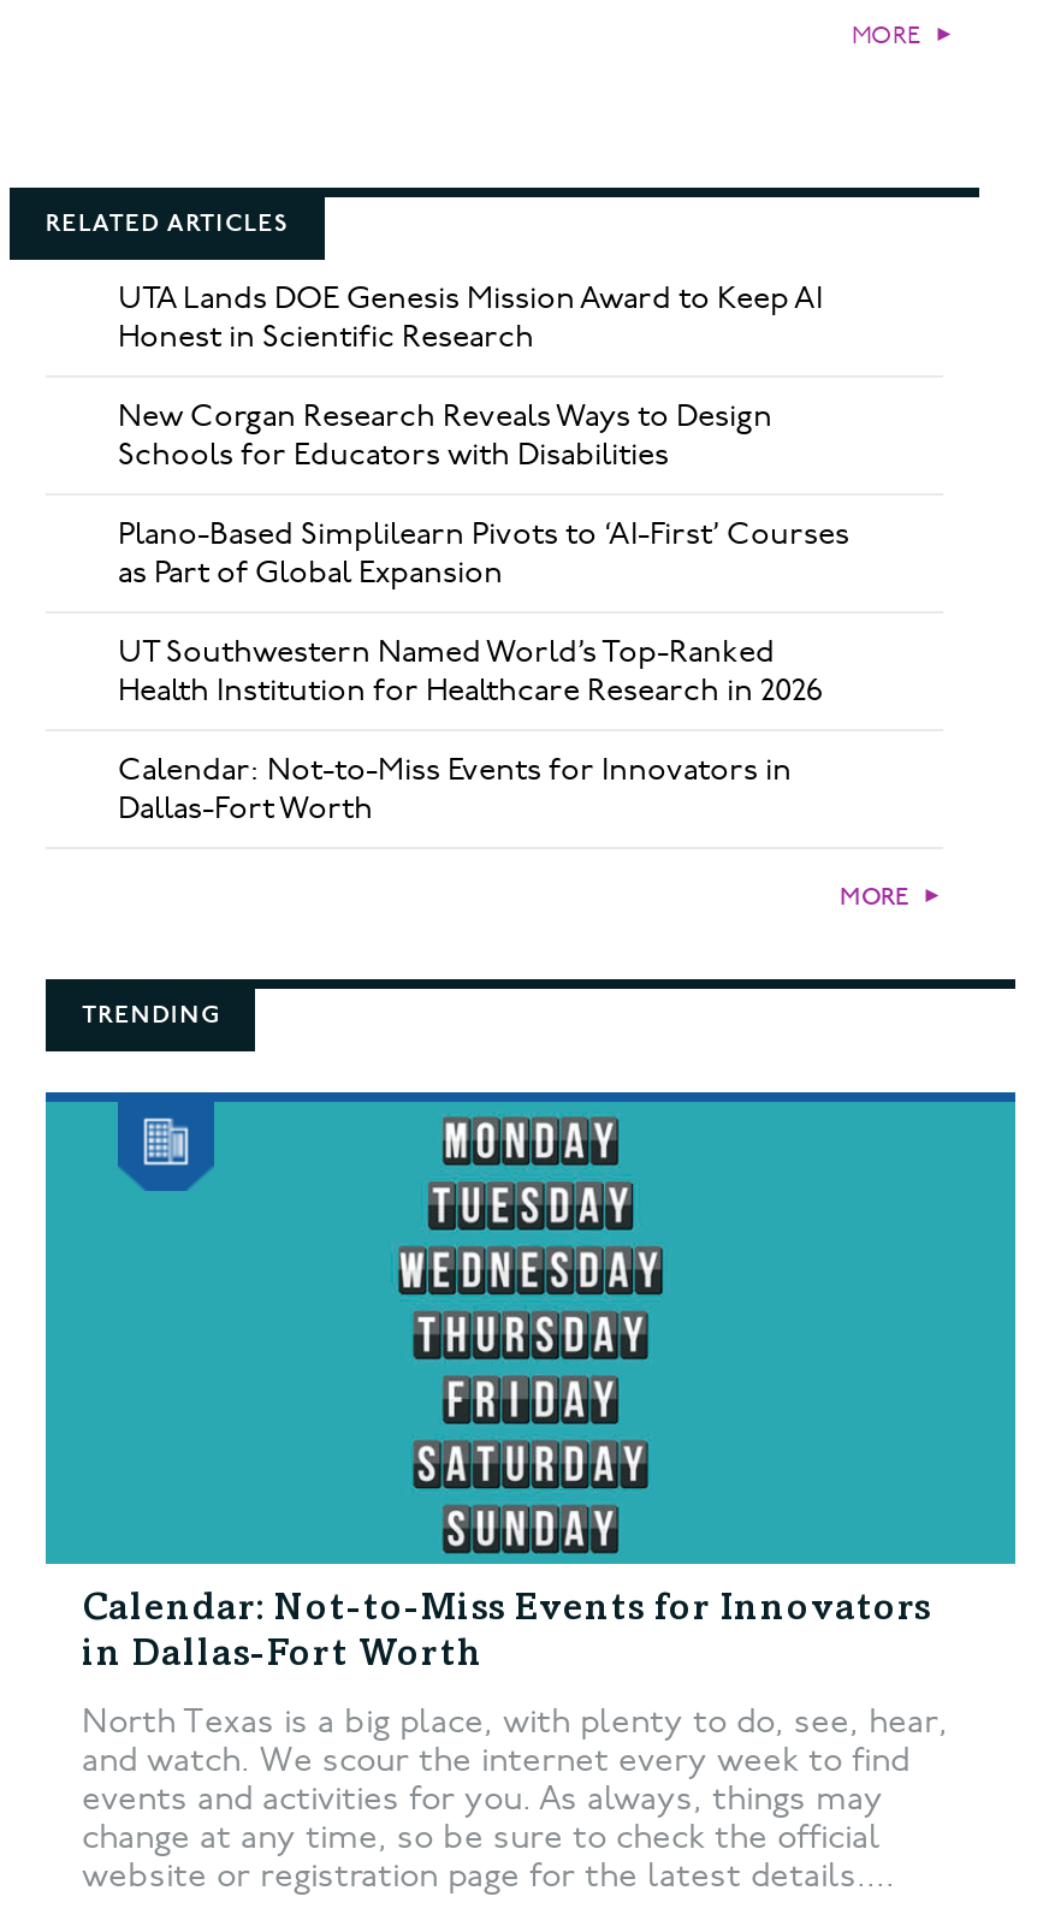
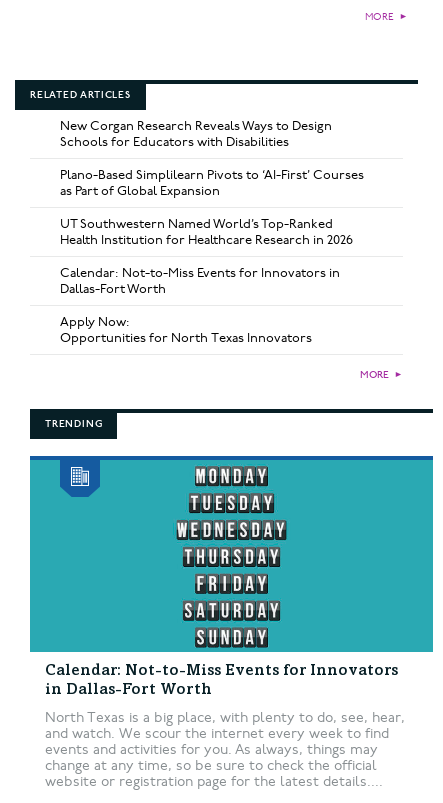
- UTA Lands DOE Genesis Mission Award to Keep AI
- Honest in Scientific Research

moved up: New Corgan Research Reveals Ways to Design | Schools for Educators with Disabilities | Plano-Based Simplilearn Pivots to ‘AI-First’ Courses | as Part of Global Expansion | UT Southwestern Named World’s Top-Ranked | Health Institution for Healthcare Research in 2026 | Calendar: Not-to-Miss Events for Innovators in | Dallas-Fort Worth

+ Apply Now:
+ Opportunities for North Texas Innovators
